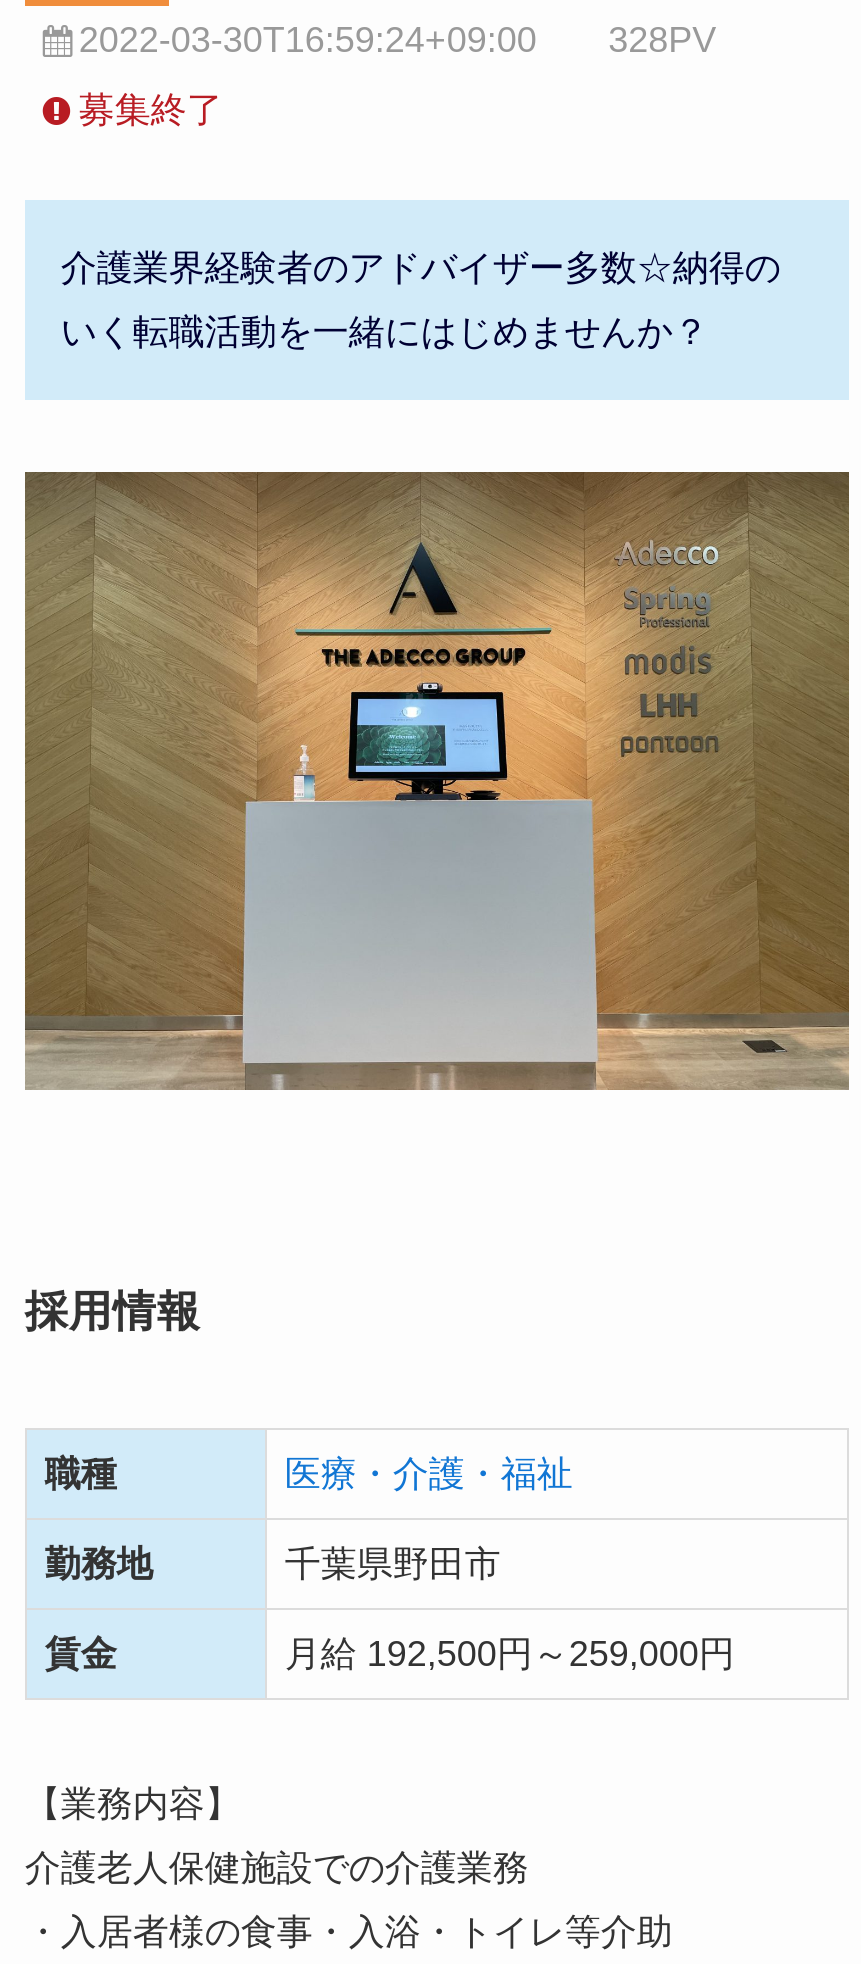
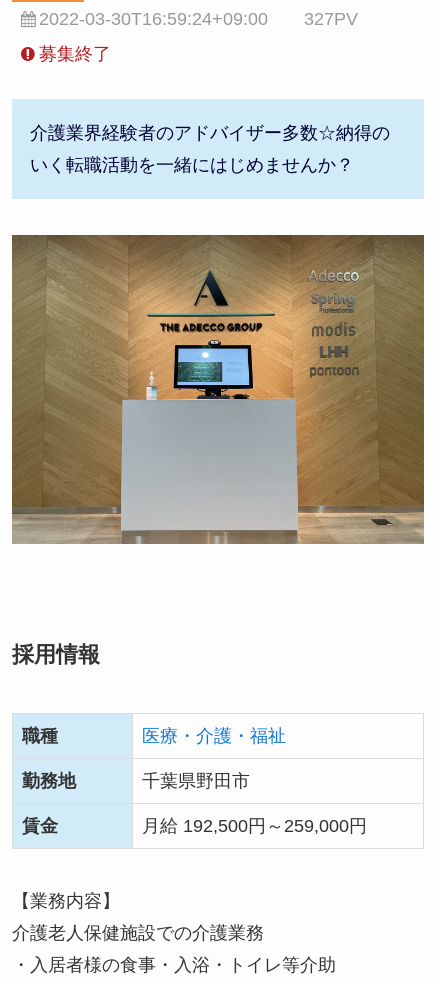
- 2022-03-30T16:59:24+09:00 328PV
+ 2022-03-30T16:59:24+09:00 327PV
